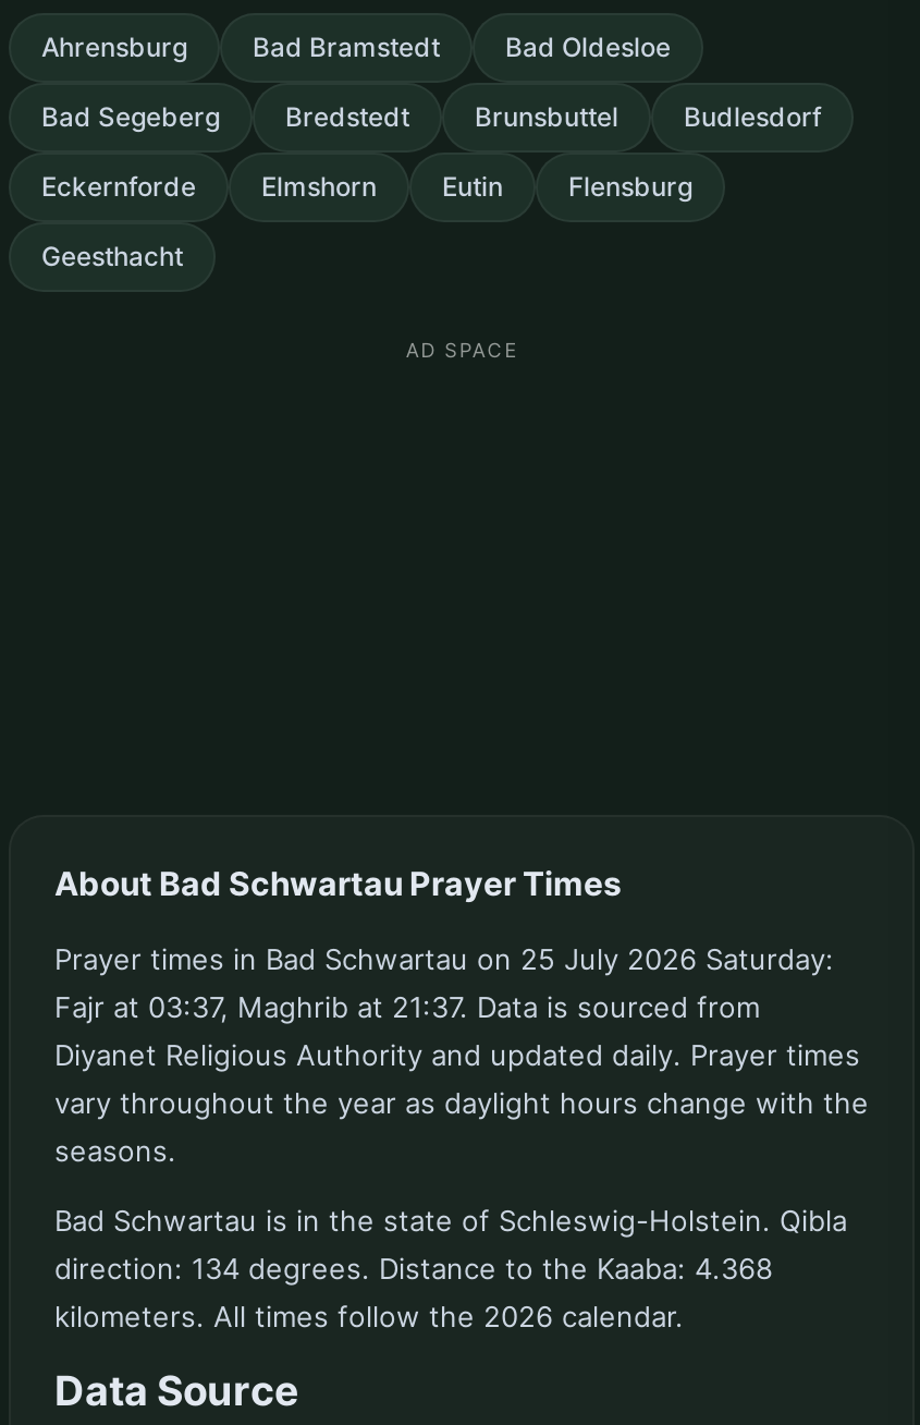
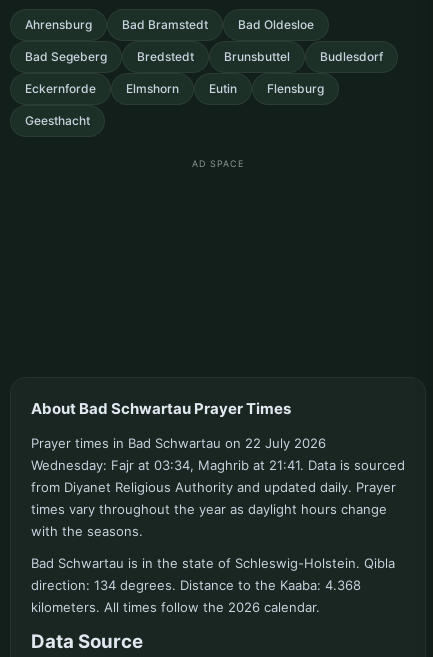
- Prayer times in Bad Schwartau on 25 July 2026 Saturday:
- Fajr at 03:37, Maghrib at 21:37. Data is sourced from
- Diyanet Religious Authority and updated daily. Prayer times
- vary throughout the year as daylight hours change with the
- seasons.
+ Prayer times in Bad Schwartau on 22 July 2026
+ Wednesday: Fajr at 03:34, Maghrib at 21:41. Data is sourced
+ from Diyanet Religious Authority and updated daily. Prayer
+ times vary throughout the year as daylight hours change
+ with the seasons.
